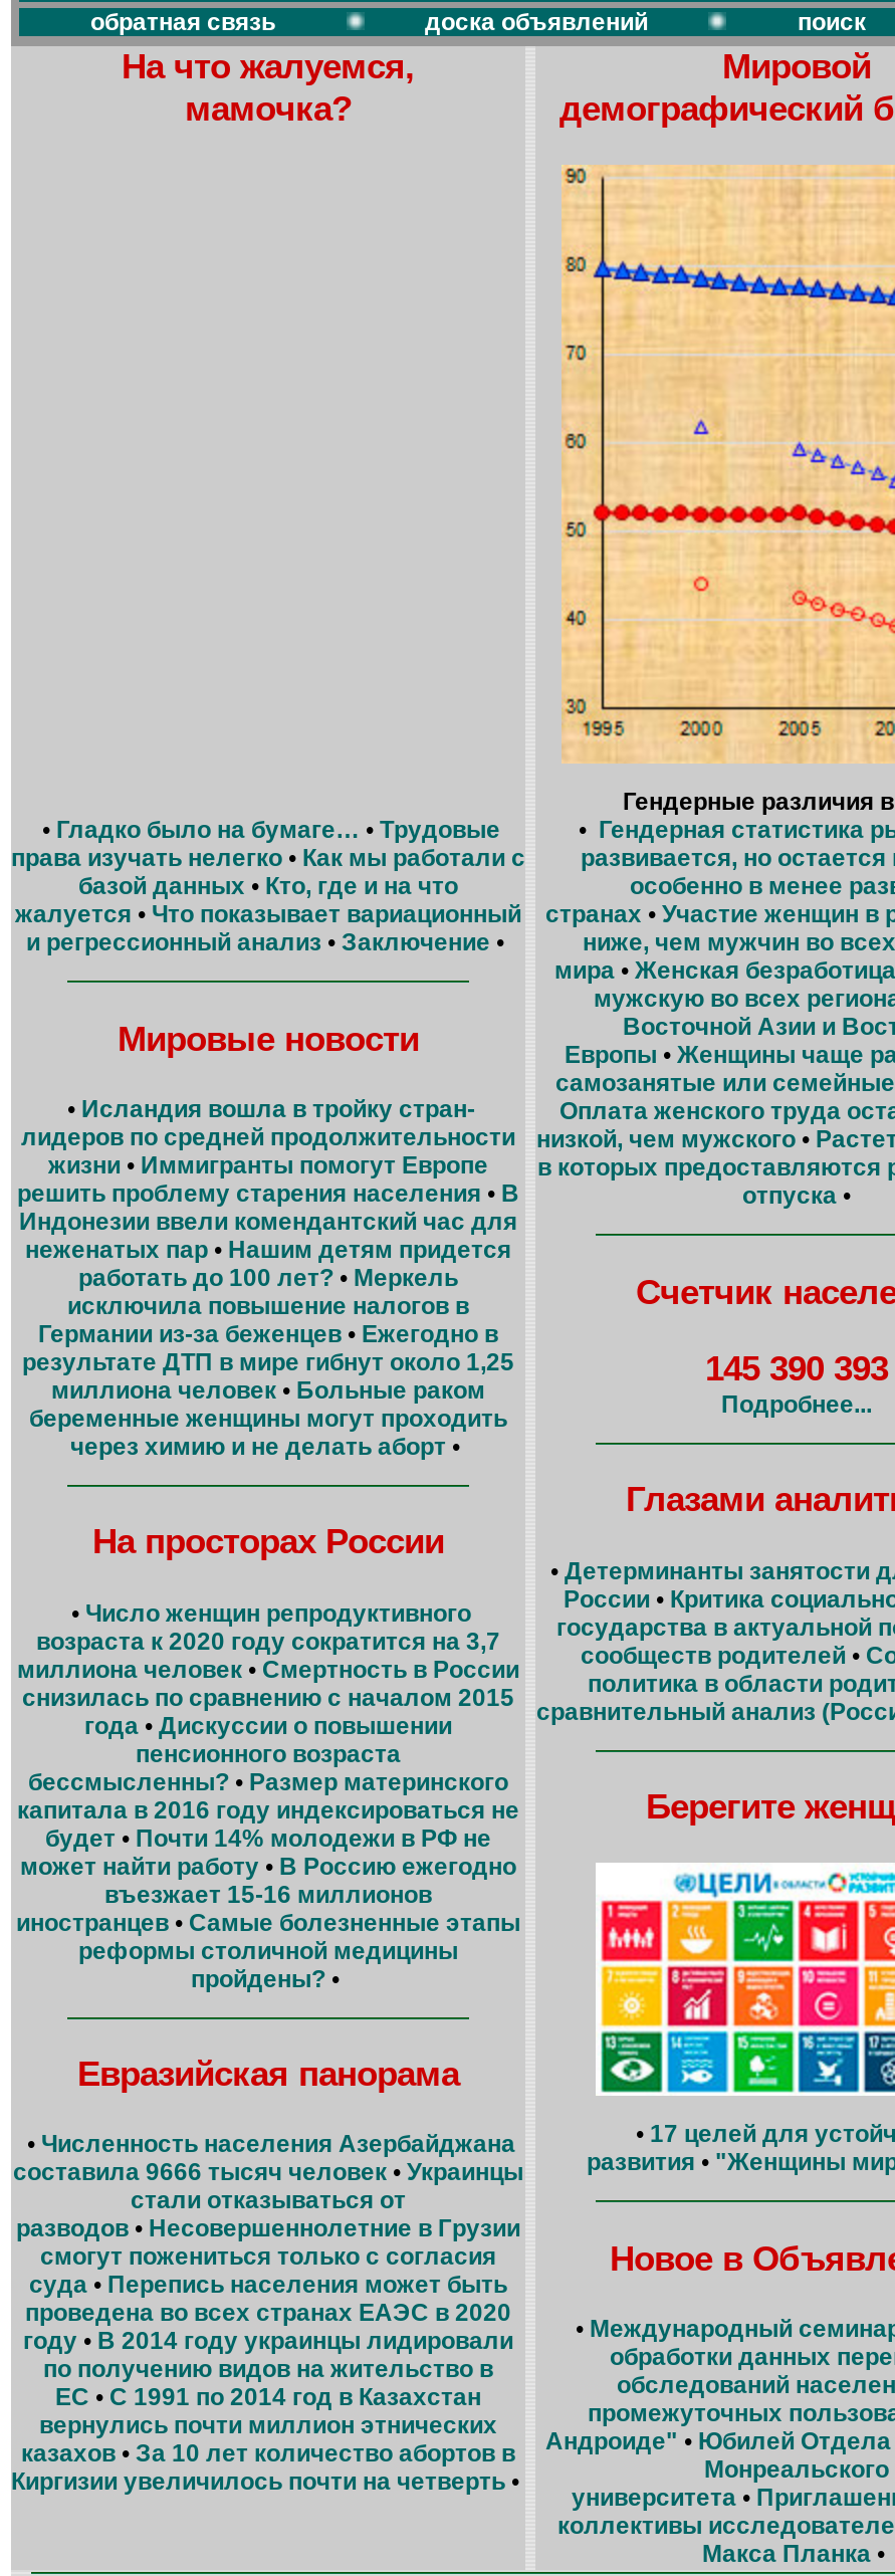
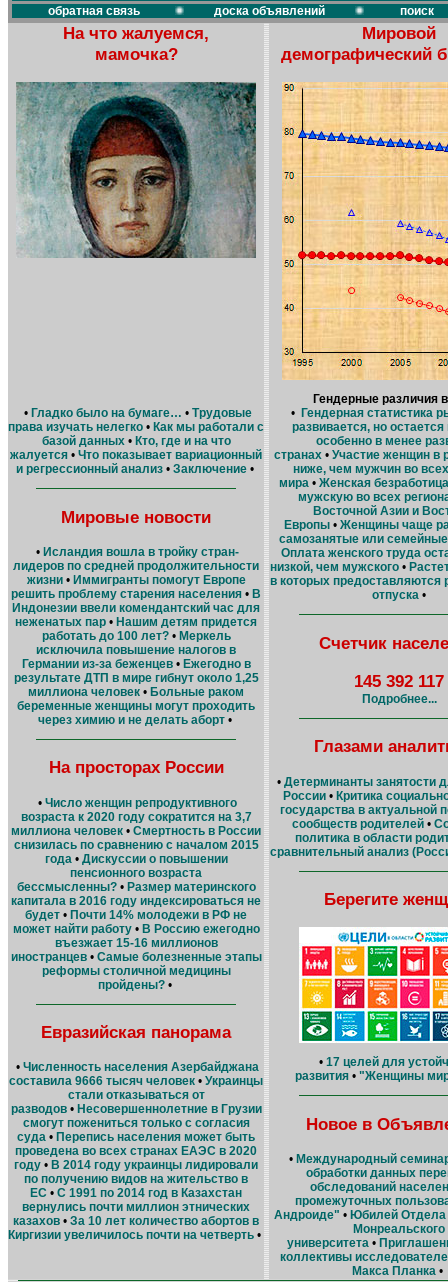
+ [image]

- 145 390 393
+ 145 392 117
